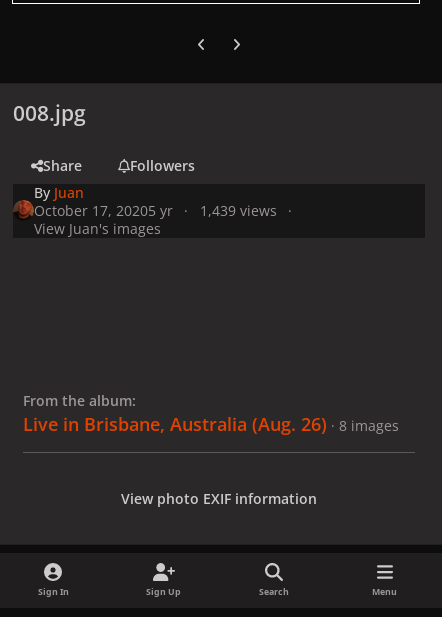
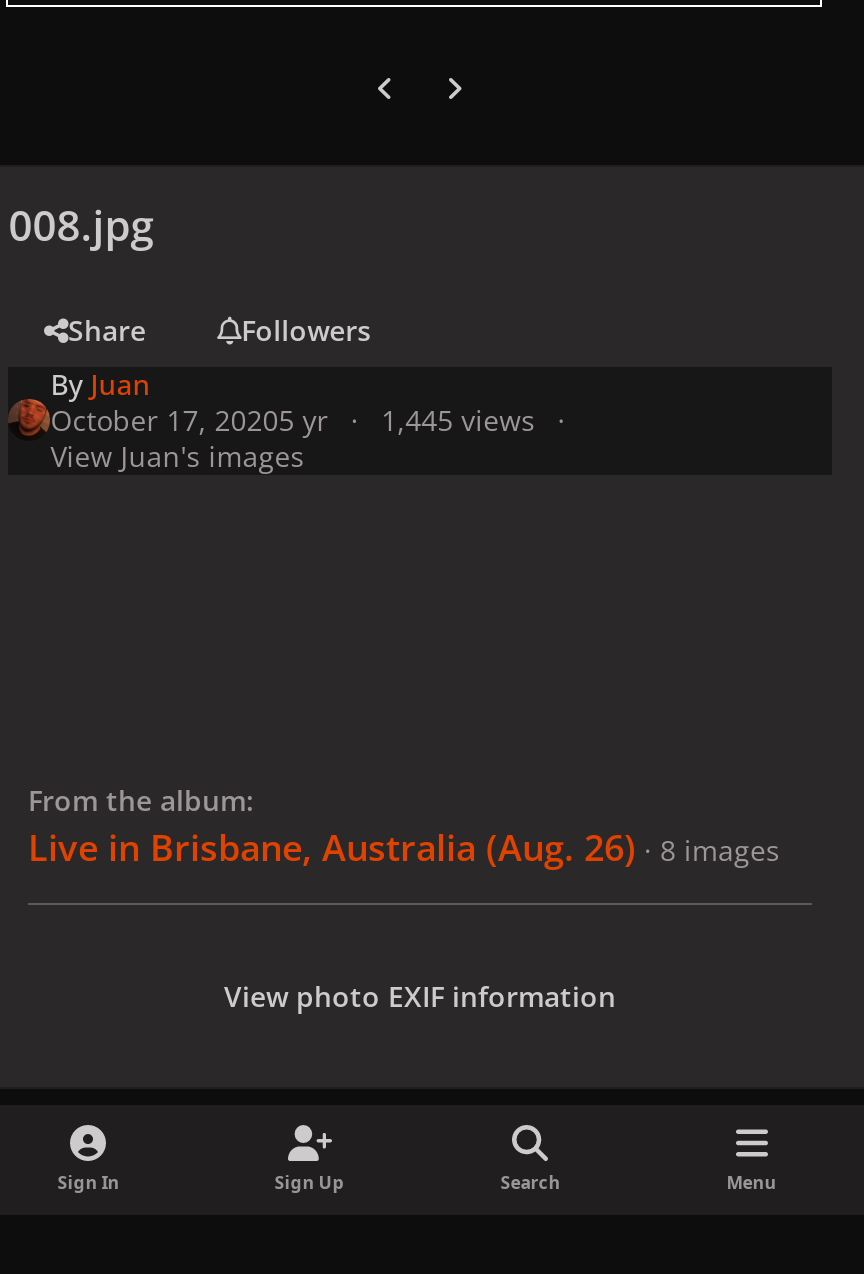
- October 17, 20205 yr 1,439 views
+ October 17, 20205 yr 1,445 views
